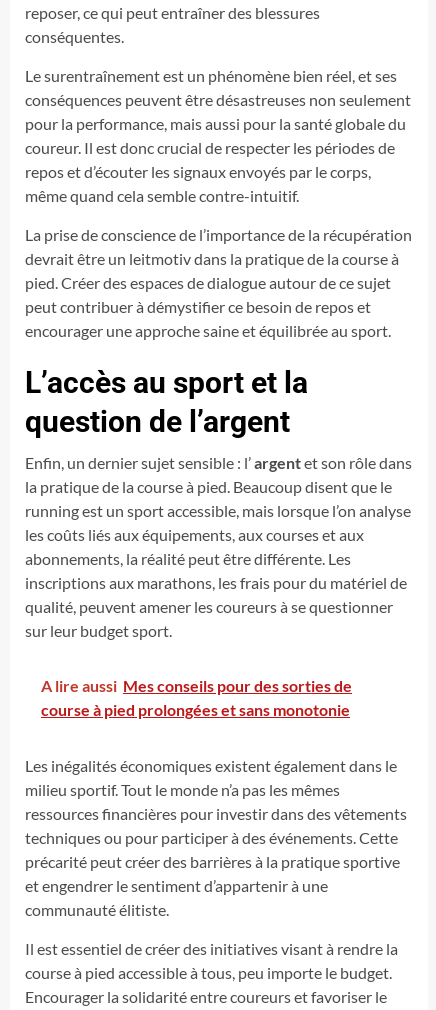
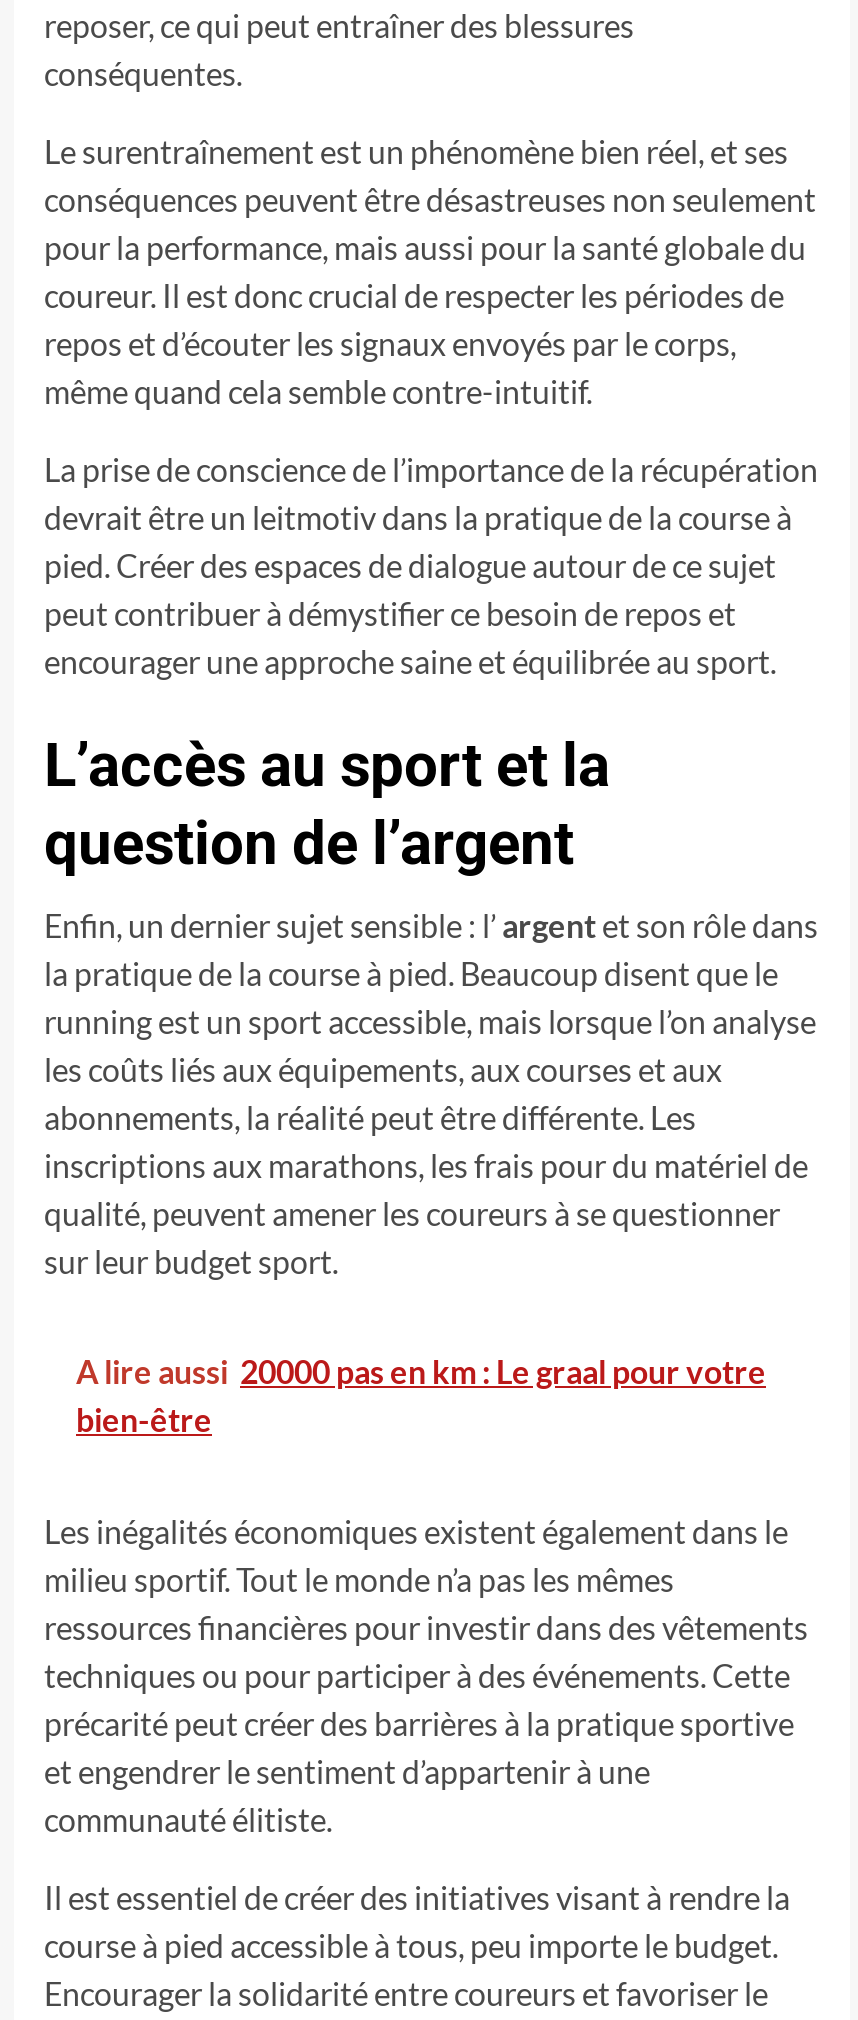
- A lire aussi Mes conseils pour des sorties de
- course à pied prolongées et sans monotonie
+ A lire aussi 20000 pas en km : Le graal pour votre
+ bien-être
